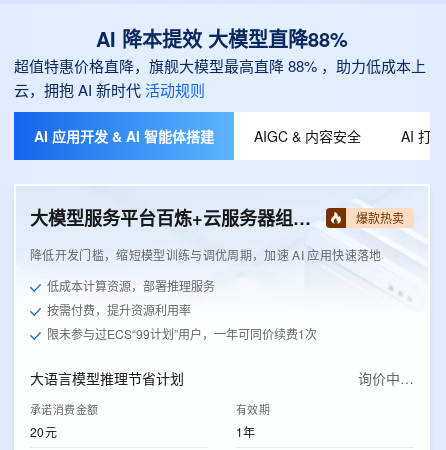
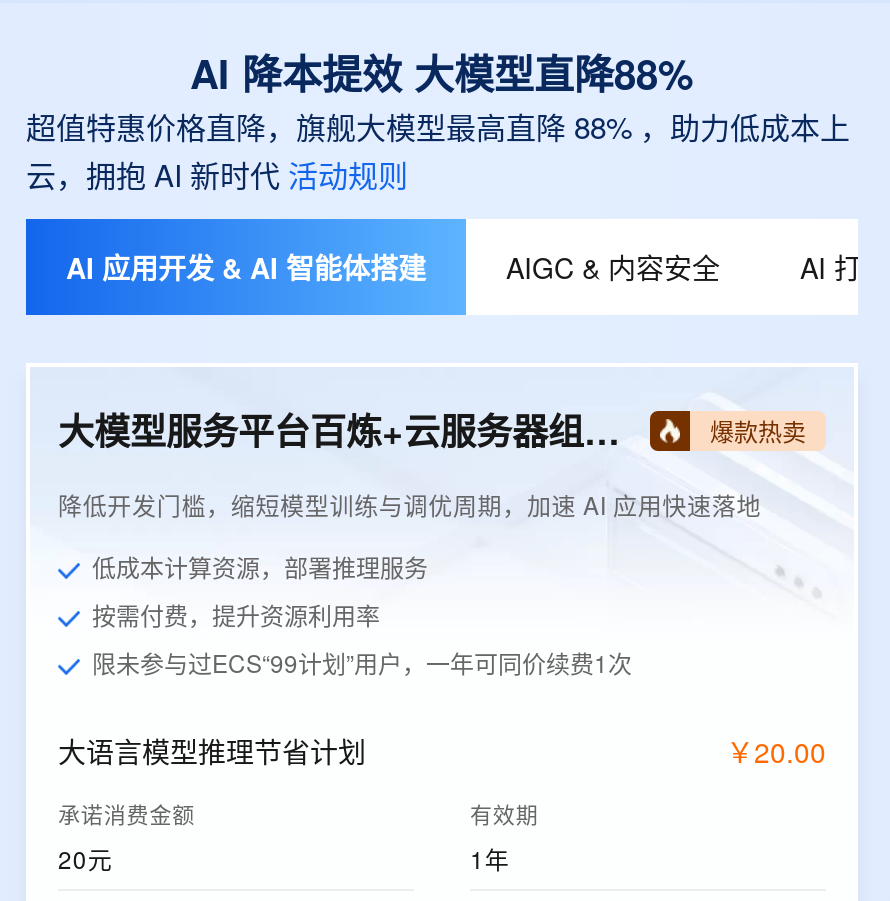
- 询价中…
+ ￥20.00
